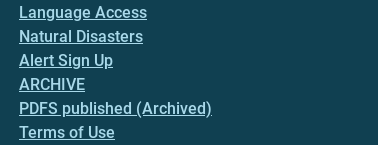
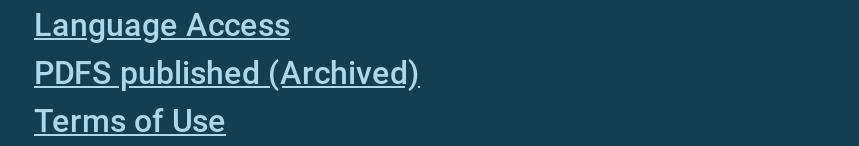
- Natural Disasters
- Alert Sign Up
- ARCHIVE
